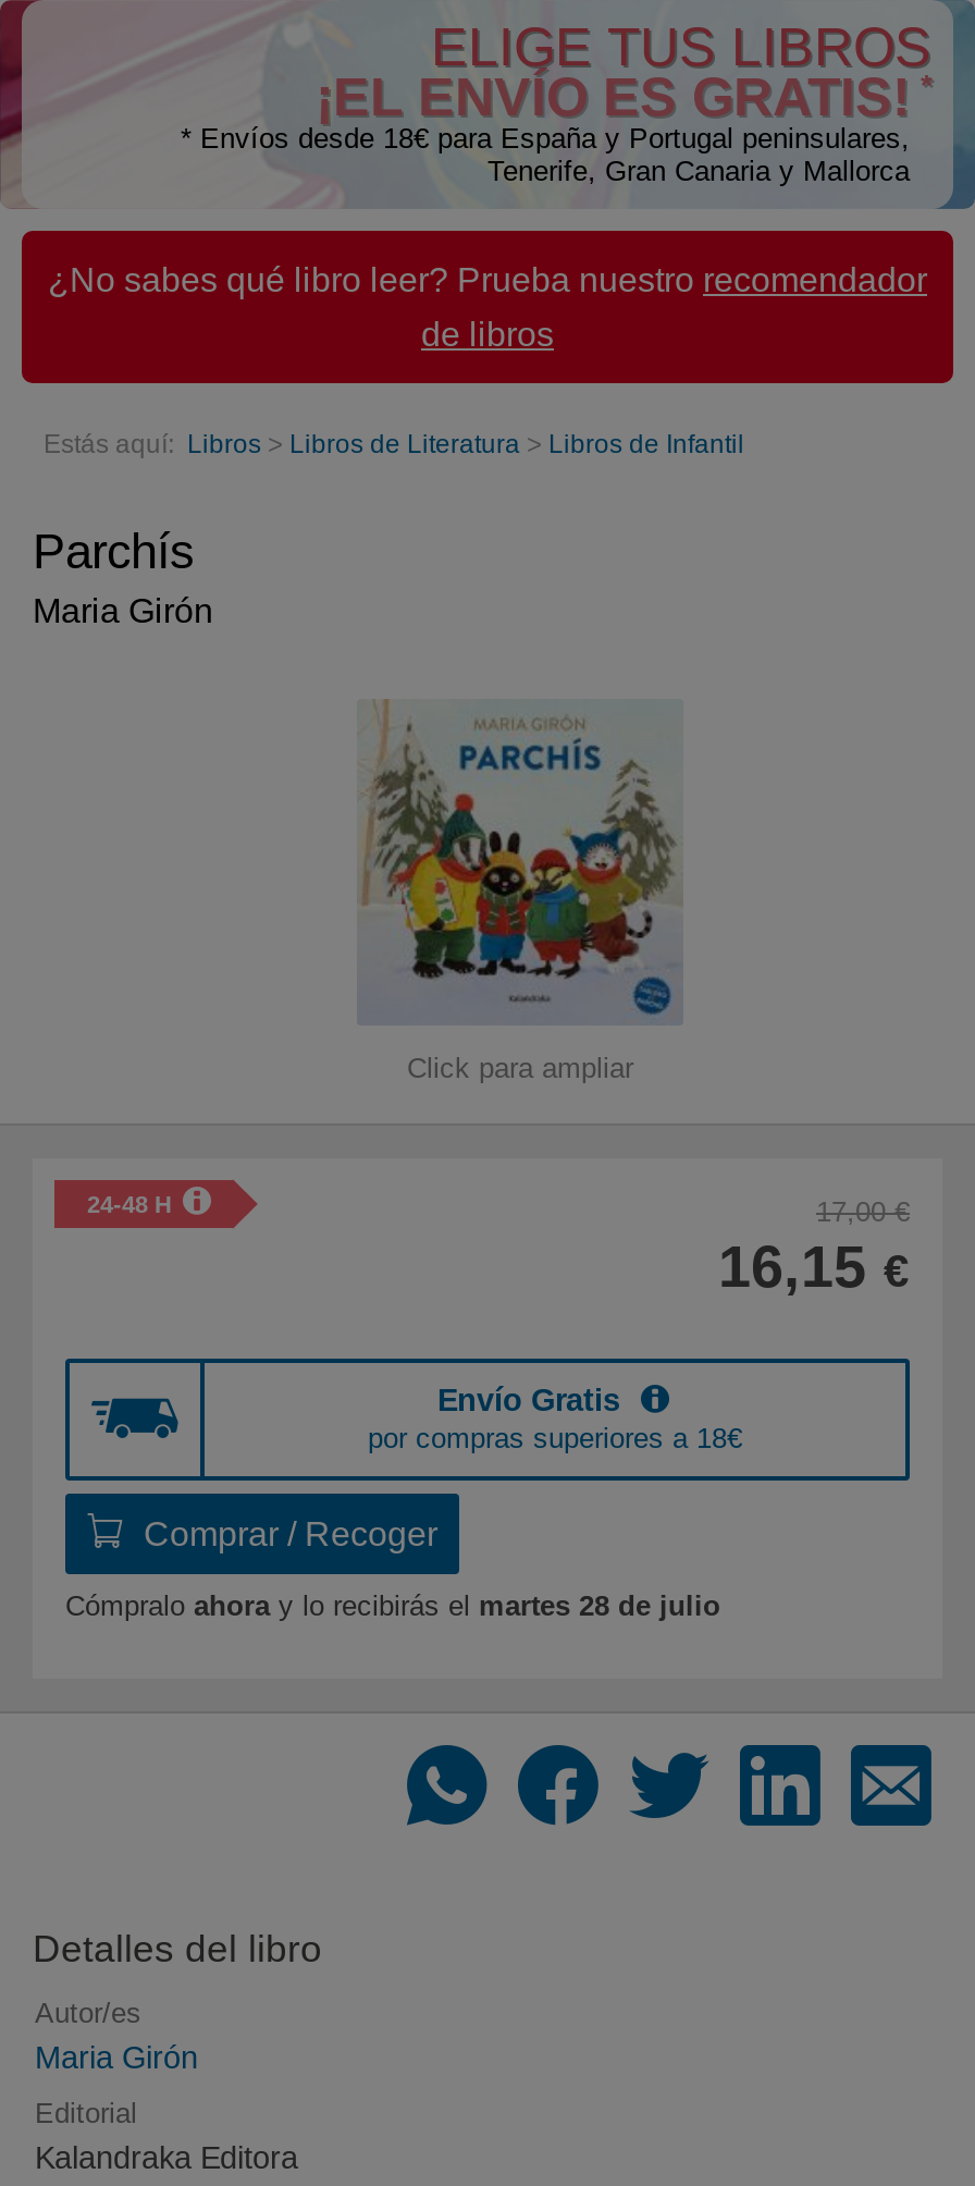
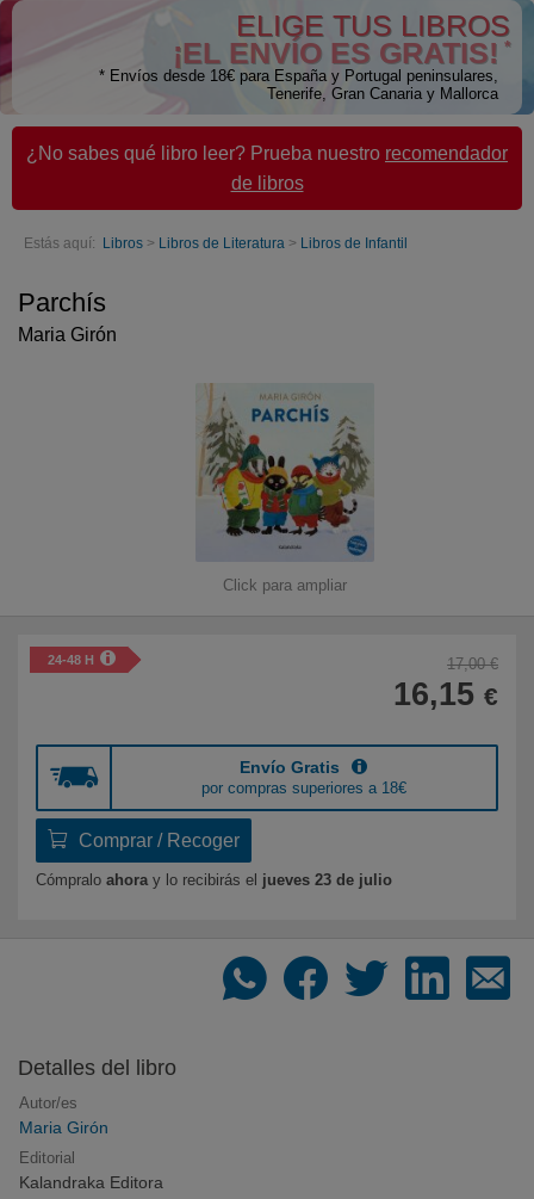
- Cómpralo ahora y lo recibirás el martes 28 de julio
+ Cómpralo ahora y lo recibirás el jueves 23 de julio
